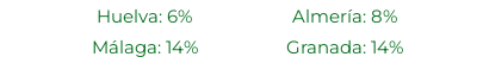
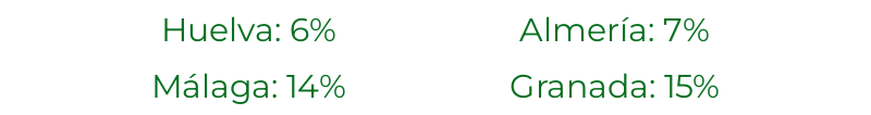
- Almería: 8%
+ Almería: 7%

- Granada: 14%
+ Granada: 15%
